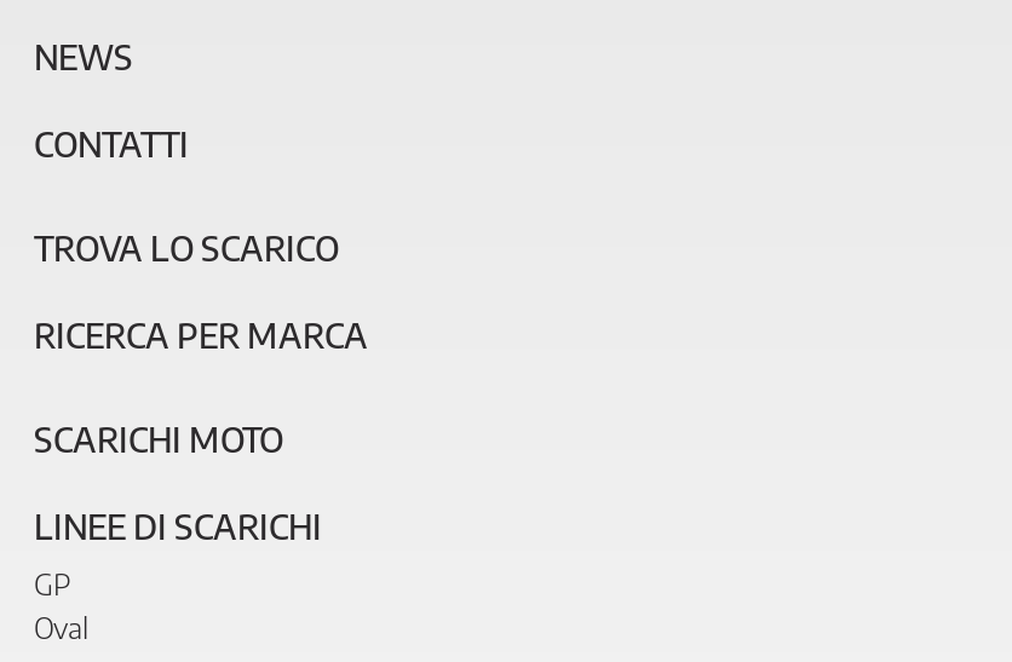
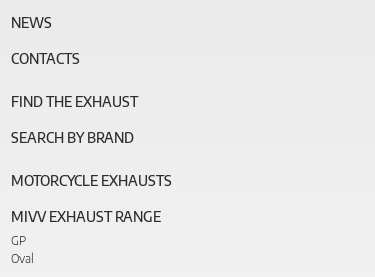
- CONTATTI
+ CONTACTS

- TROVA LO SCARICO
+ FIND THE EXHAUST

- RICERCA PER MARCA
+ SEARCH BY BRAND

- SCARICHI MOTO
+ MOTORCYCLE EXHAUSTS

- LINEE DI SCARICHI
+ MIVV EXHAUST RANGE
